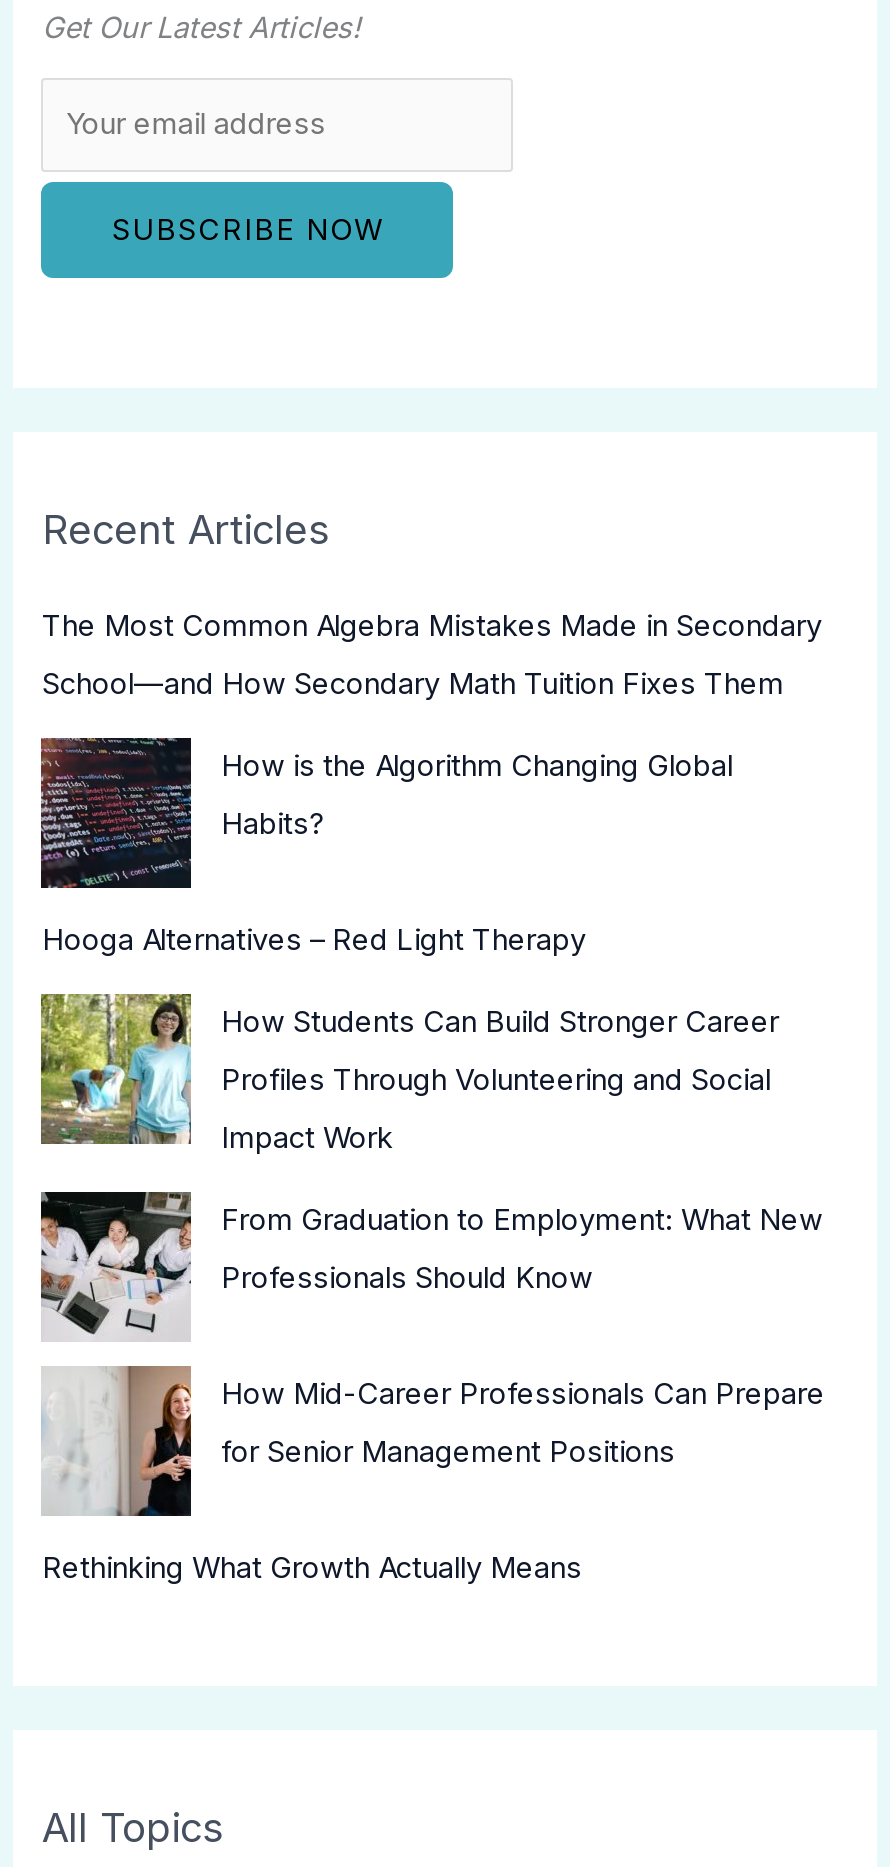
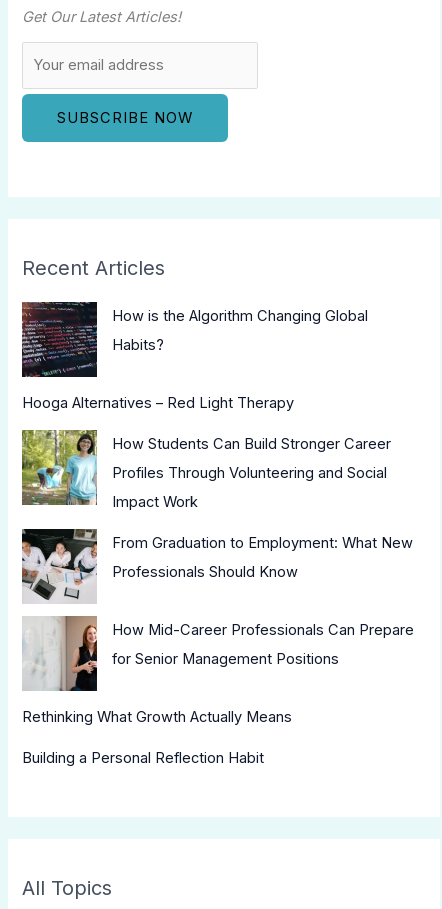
- The Most Common Algebra Mistakes Made in Secondary
- School—and How Secondary Math Tuition Fixes Them

moved up: [image] | How is the Algorithm Changing Global | Habits? | ... | for Senior Management Positions | Rethinking What Growth Actually Means

+ Building a Personal Reflection Habit
